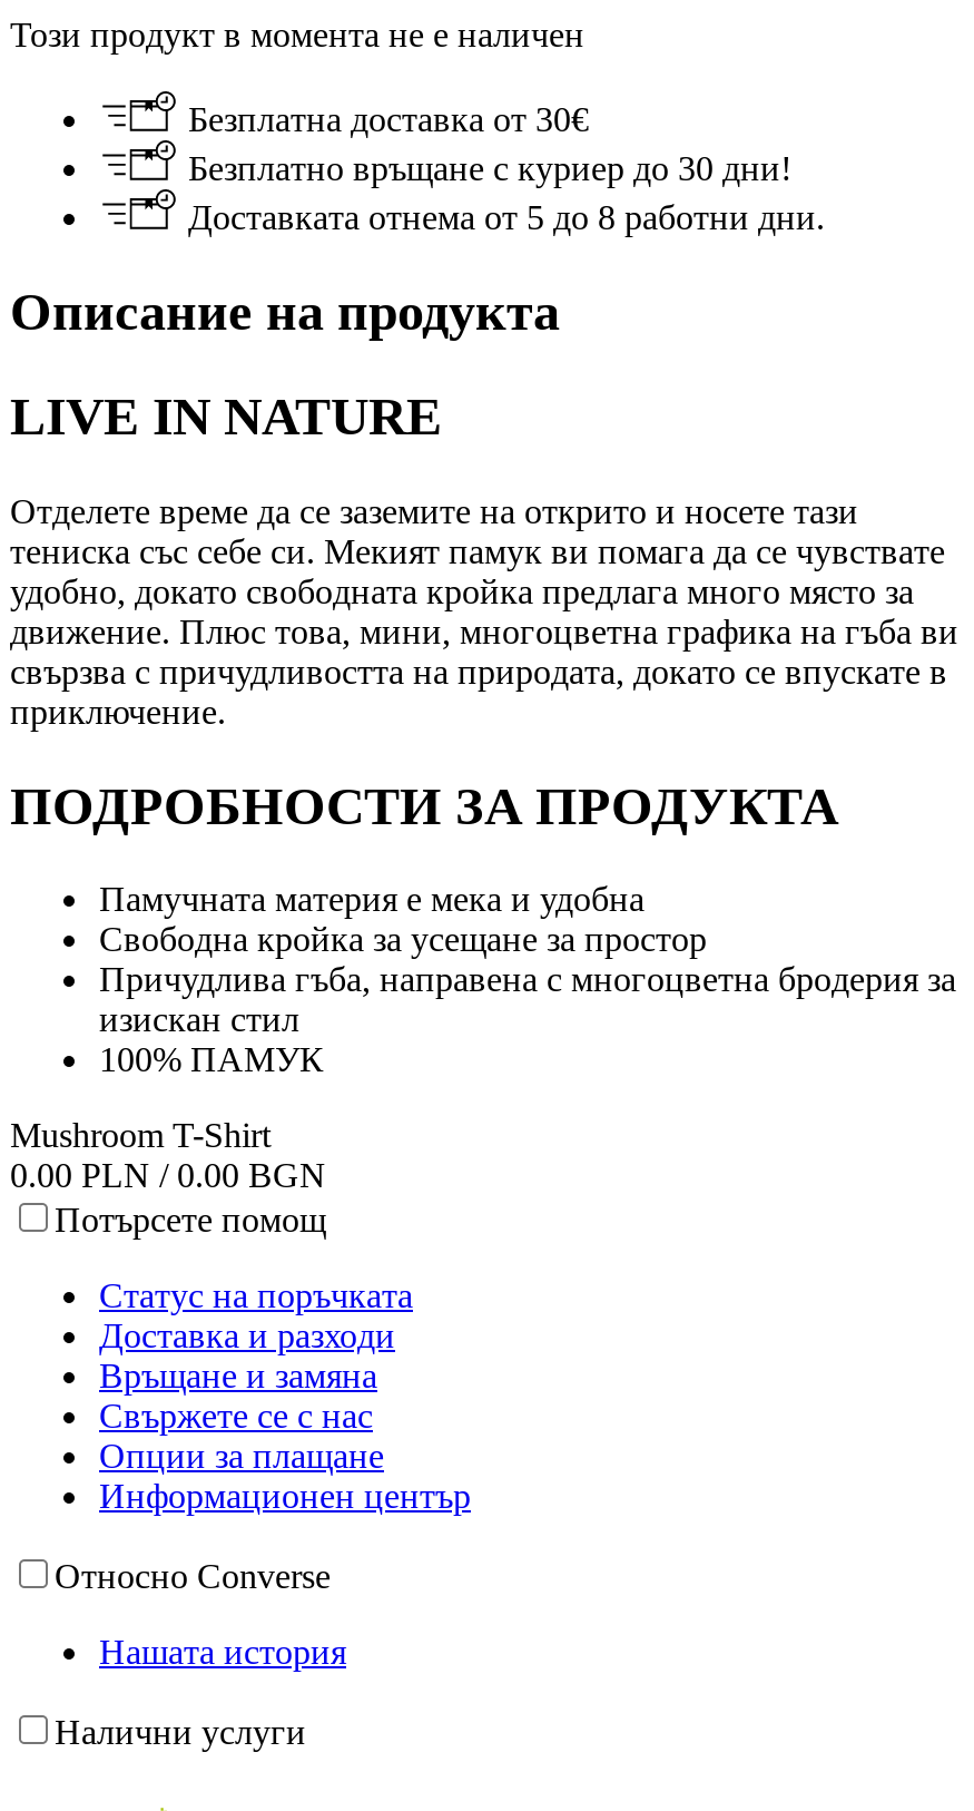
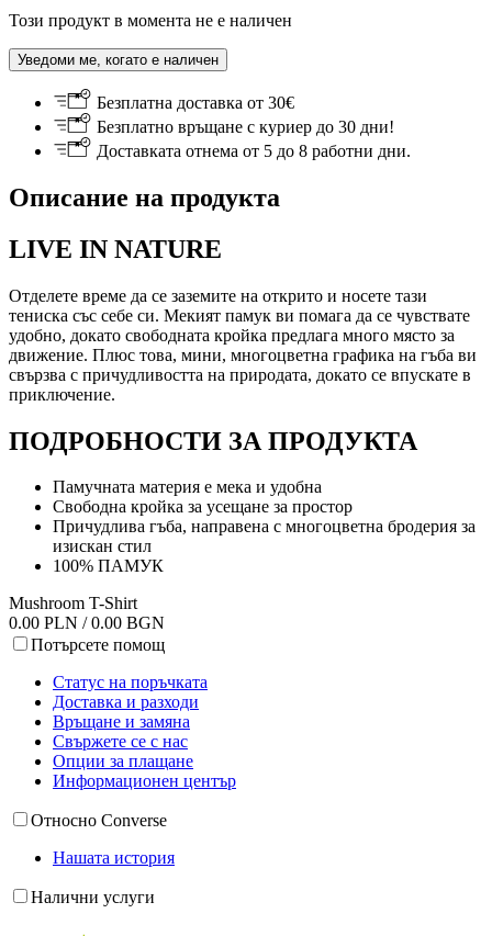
+ Уведоми ме, когато е наличен
